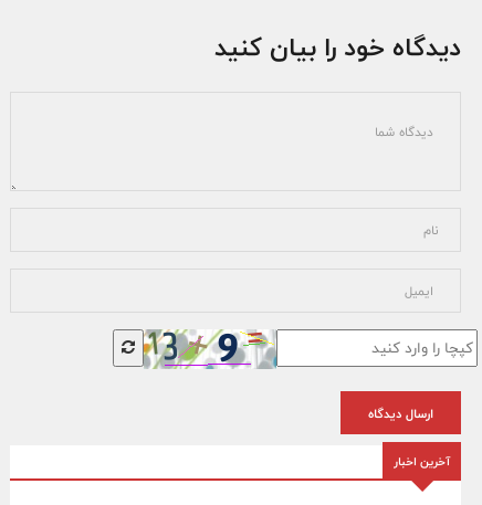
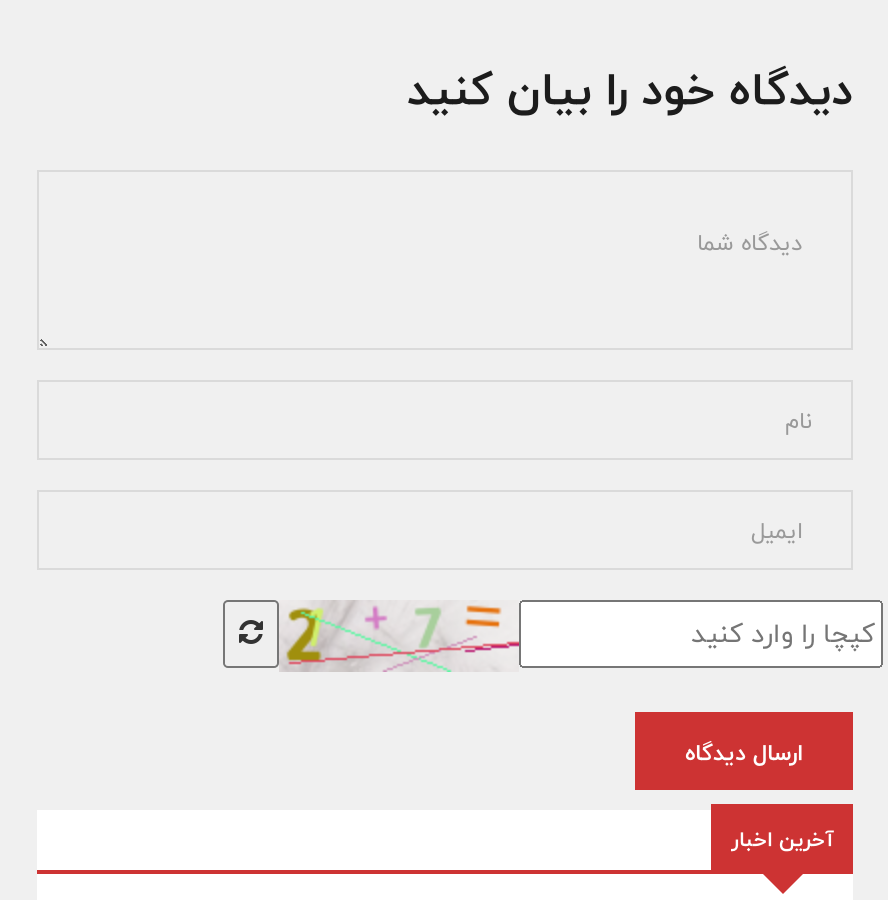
- [image]
+ [image]
